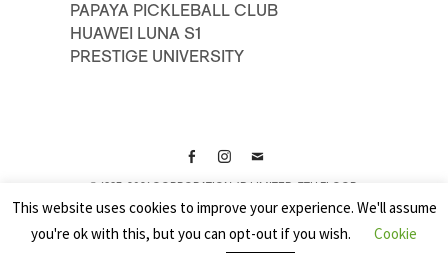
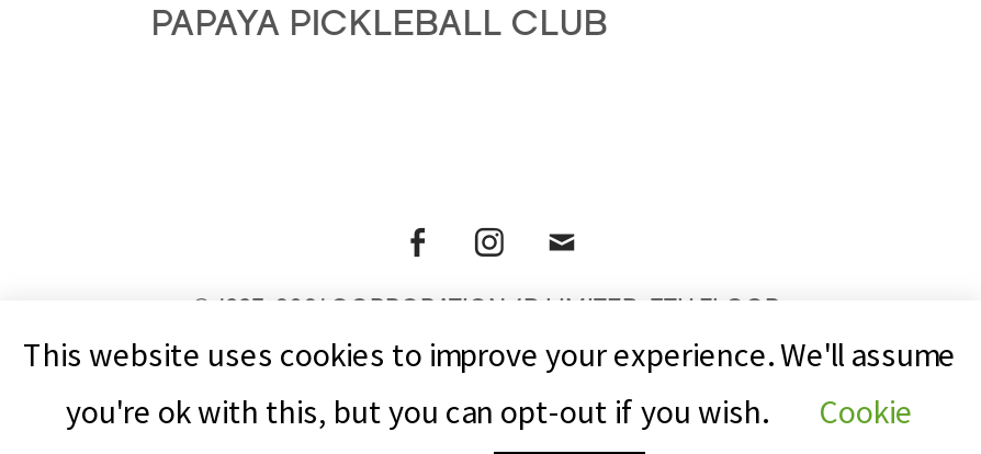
- HUAWEI LUNA S1
- PRESTIGE UNIVERSITY
